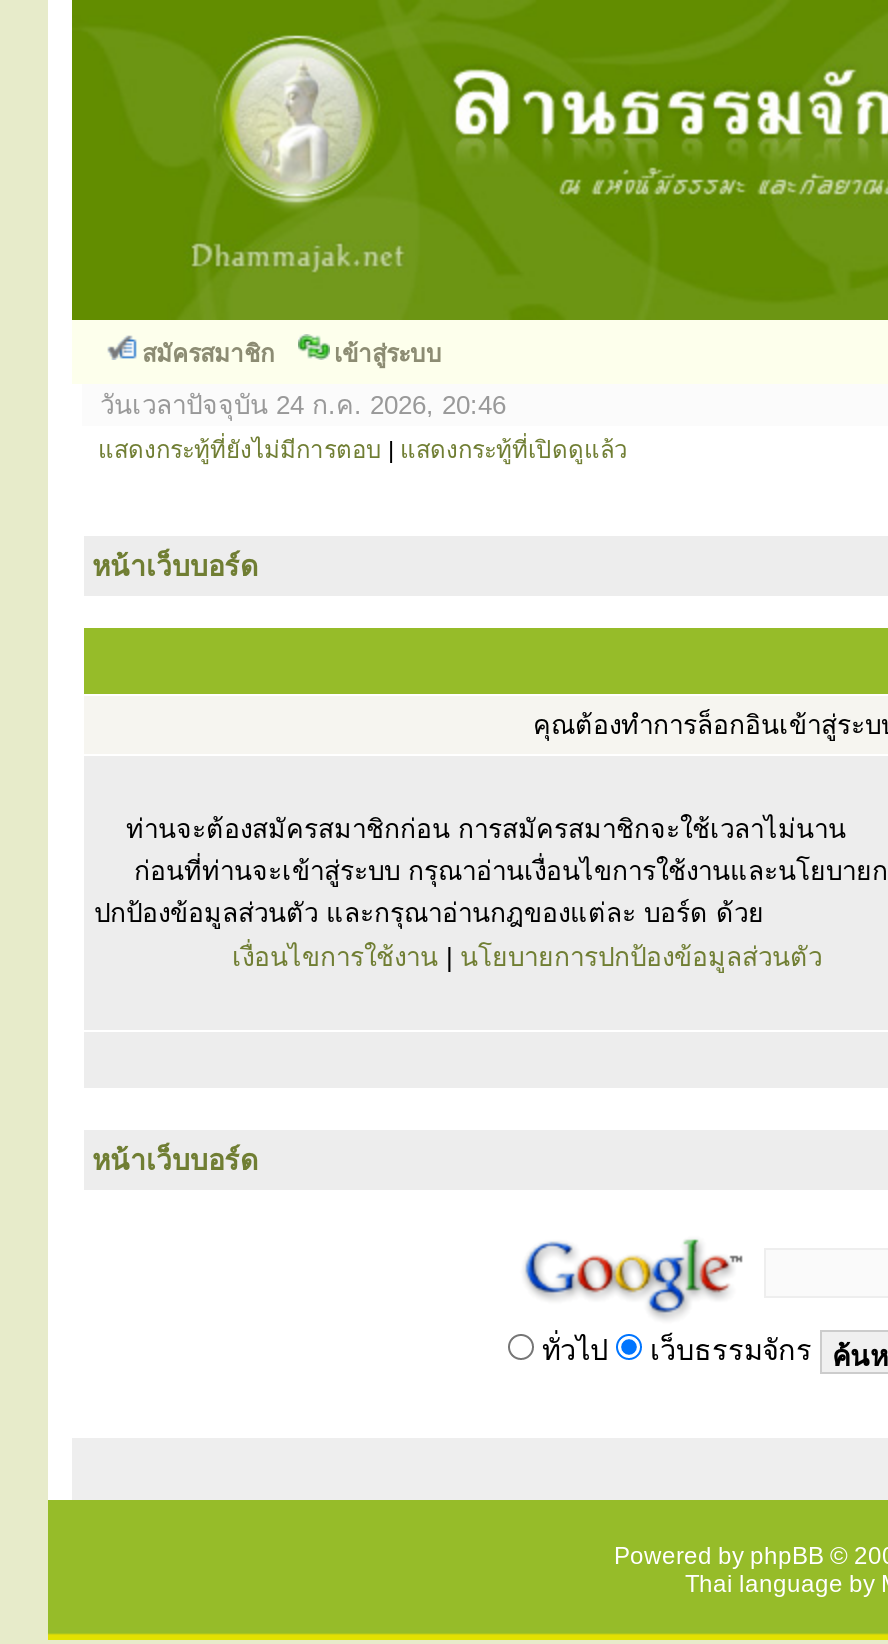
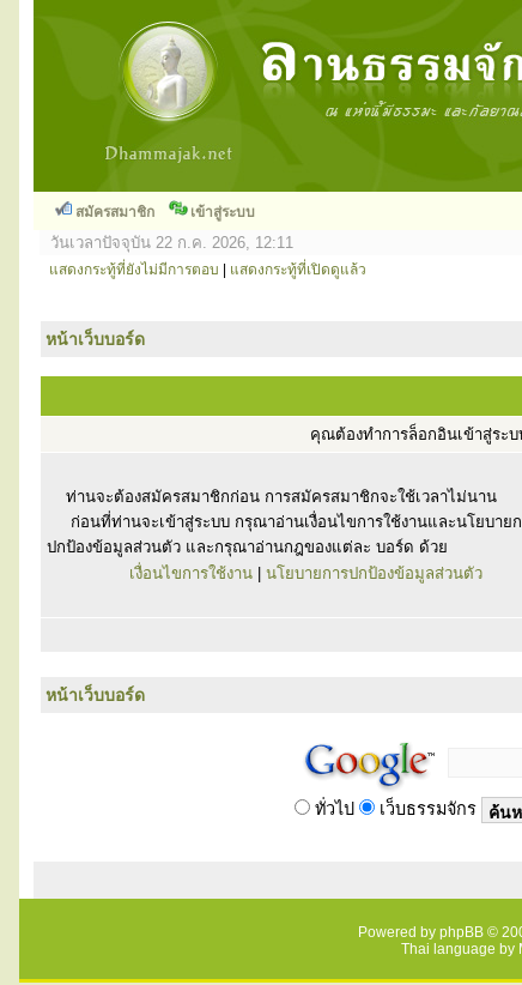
- วันเวลาปัจจุบัน 24 ก.ค. 2026, 20:46
+ วันเวลาปัจจุบัน 22 ก.ค. 2026, 12:11
